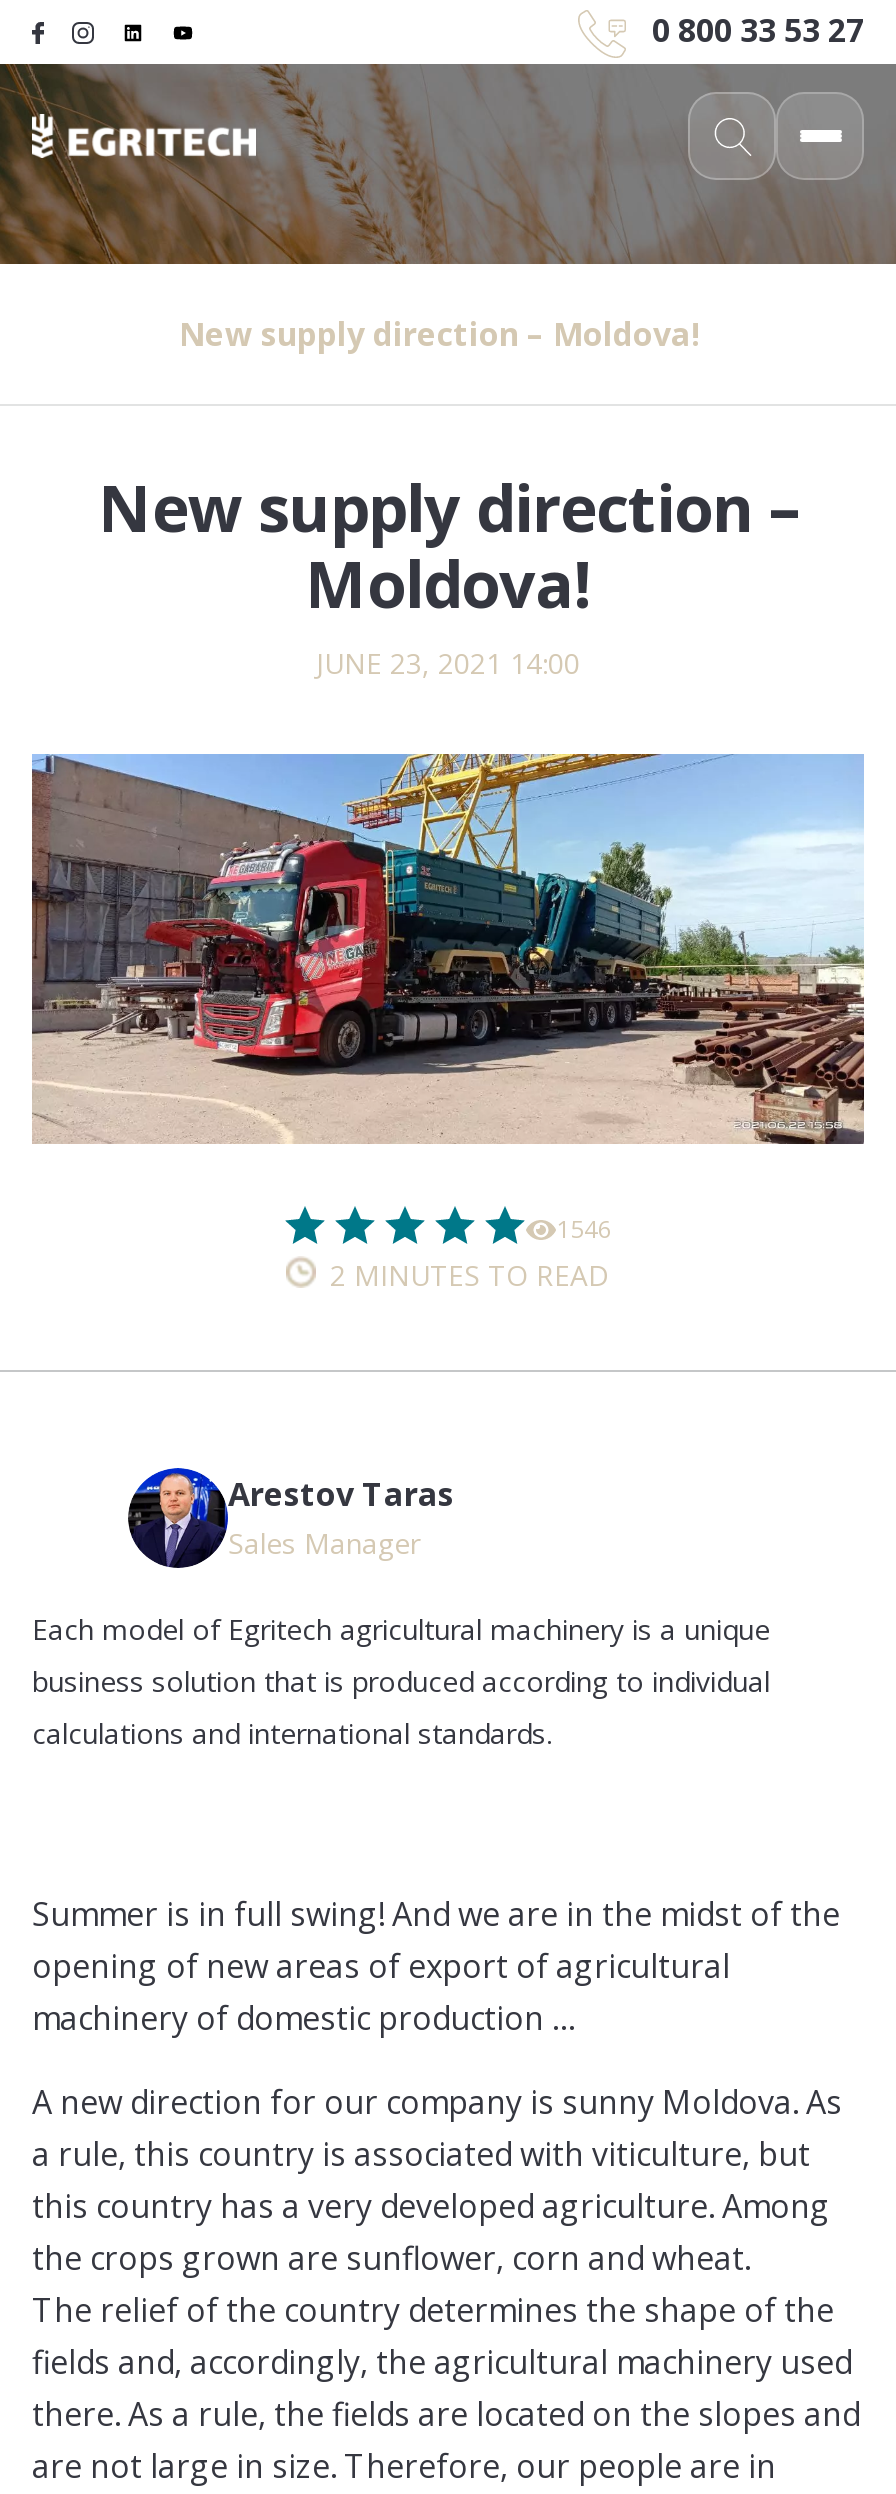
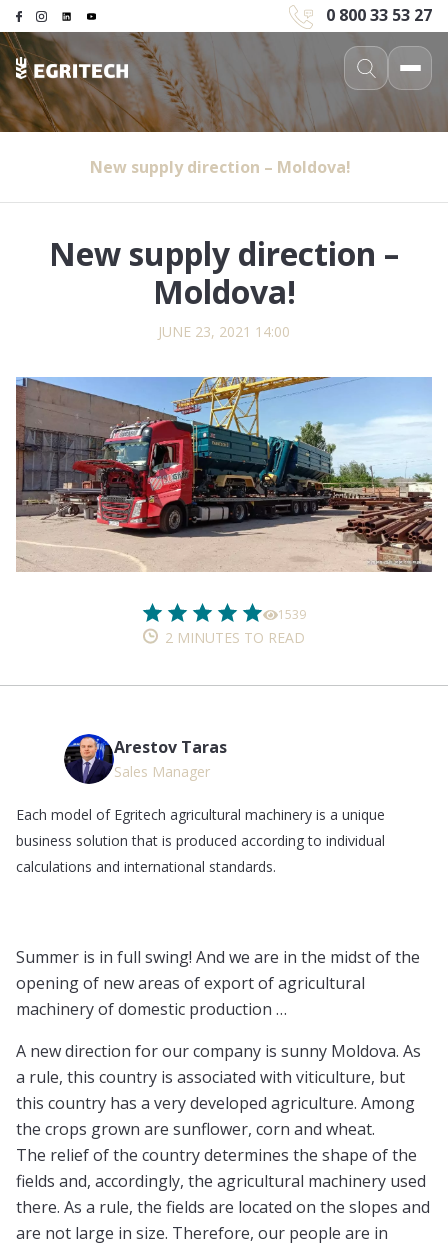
- 1546
+ 1539
